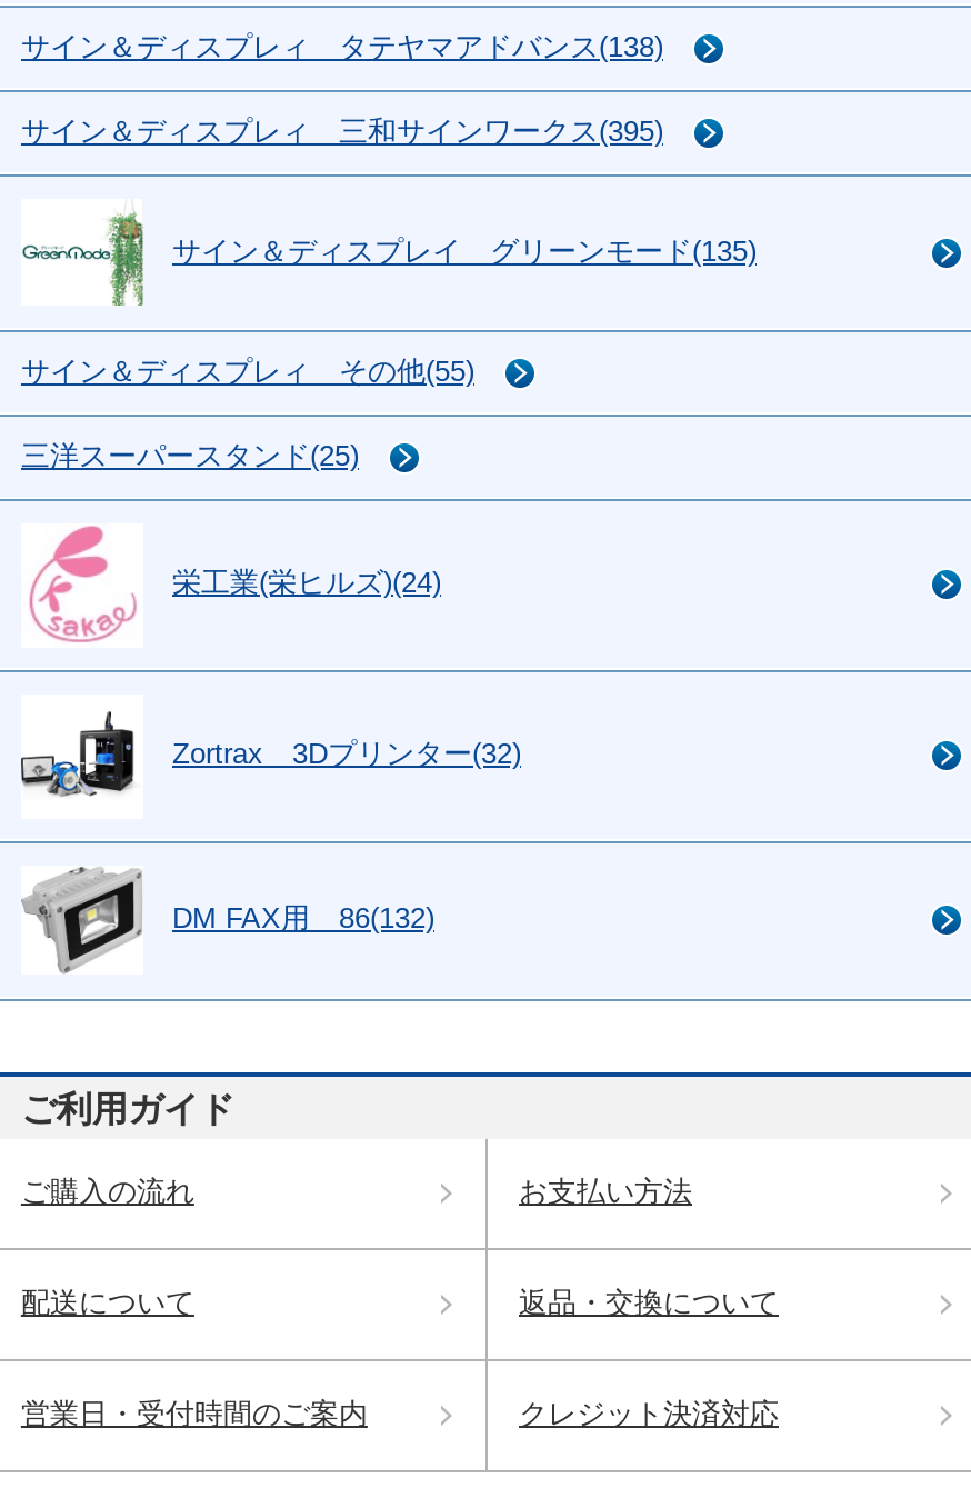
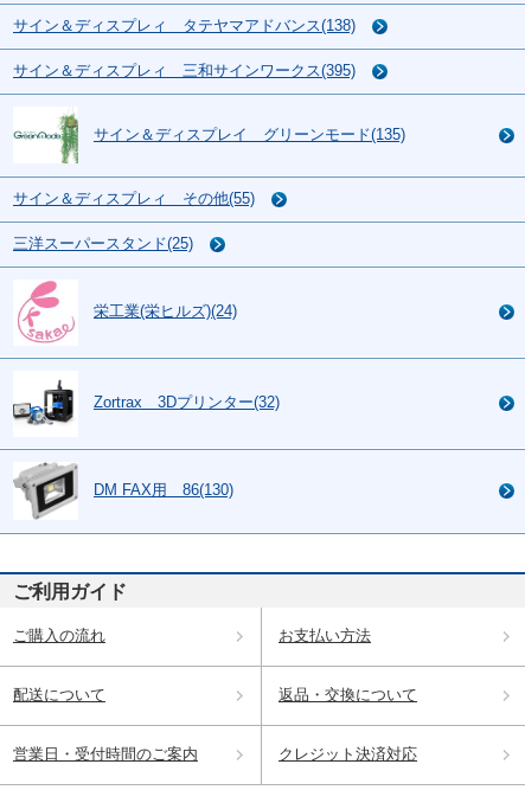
- DM FAX用 86(132)
+ DM FAX用 86(130)
